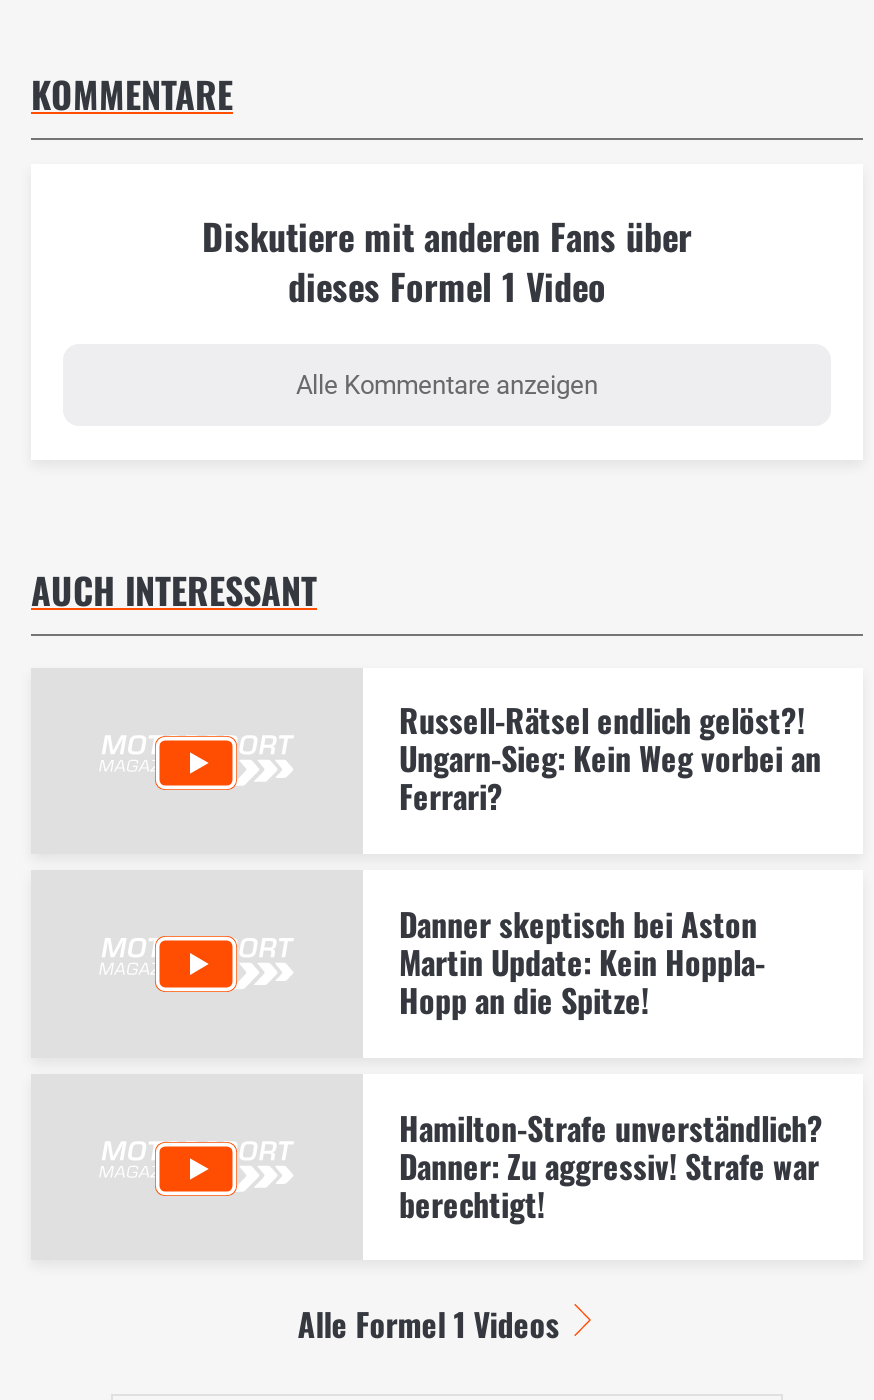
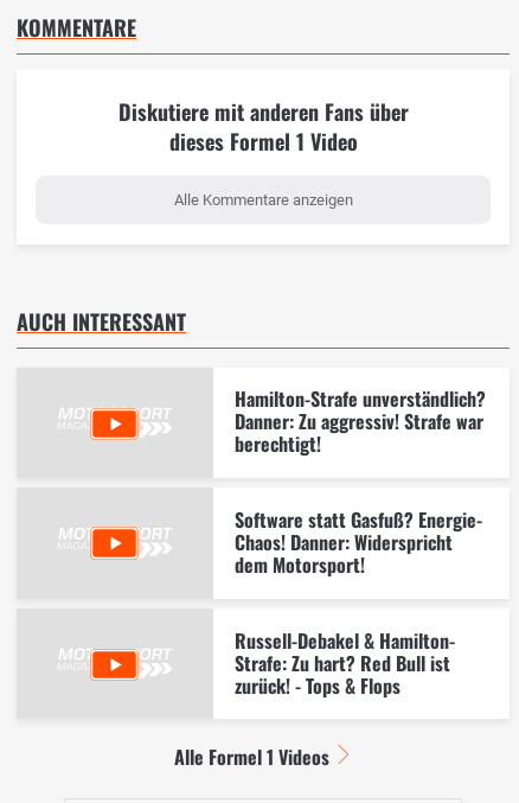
- Russell-Rätsel endlich gelöst?!
- Ungarn-Sieg: Kein Weg vorbei an
- Ferrari?
- Danner skeptisch bei Aston
- Martin Update: Kein Hoppla-
- Hopp an die Spitze!

moved up: Hamilton-Strafe unverständlich? | Danner: Zu aggressiv! Strafe war | berechtigt!

+ Software statt Gasfuß? Energie-
+ Chaos! Danner: Widerspricht
+ dem Motorsport!
+ Russell-Debakel & Hamilton-
+ Strafe: Zu hart? Red Bull ist
+ zurück! - Tops & Flops
